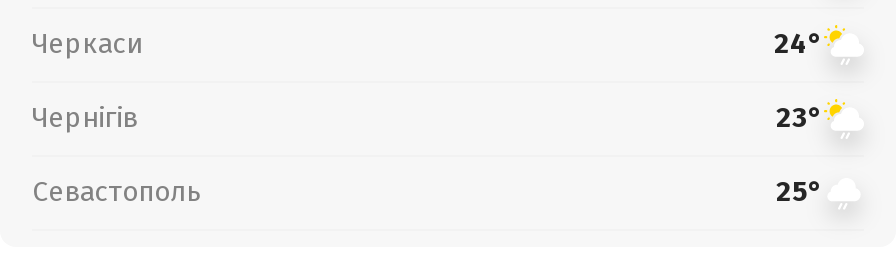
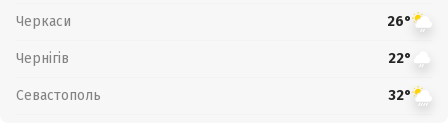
- 24°
+ 26°

- 23°
+ 22°

- 25°
+ 32°
